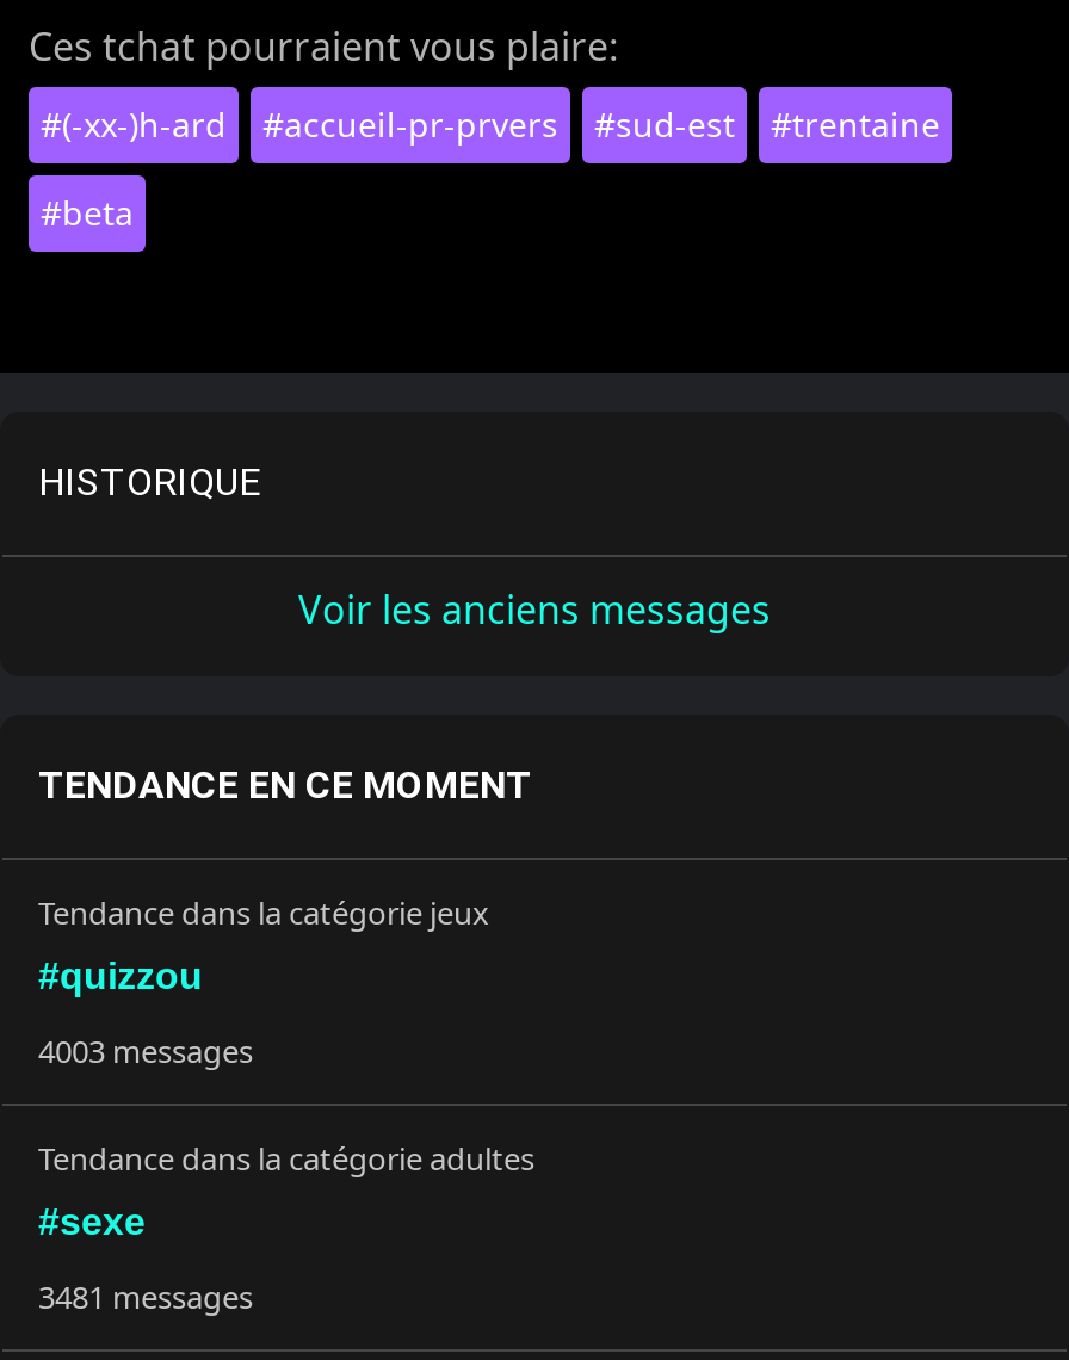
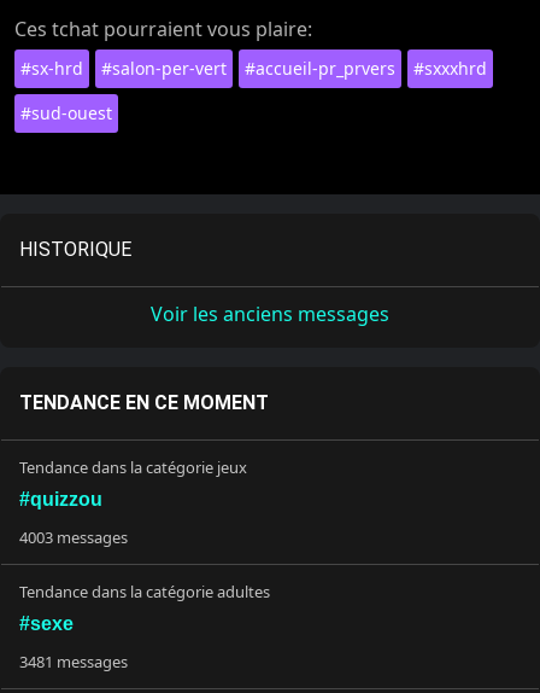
- #(-xx-)h-ard
- #accueil-pr-prvers
- #sud-est
- #trentaine
+ #sx-hrd
+ #salon-per-vert
+ #accueil-pr_prvers
+ #sxxxhrd

- #beta
+ #sud-ouest
